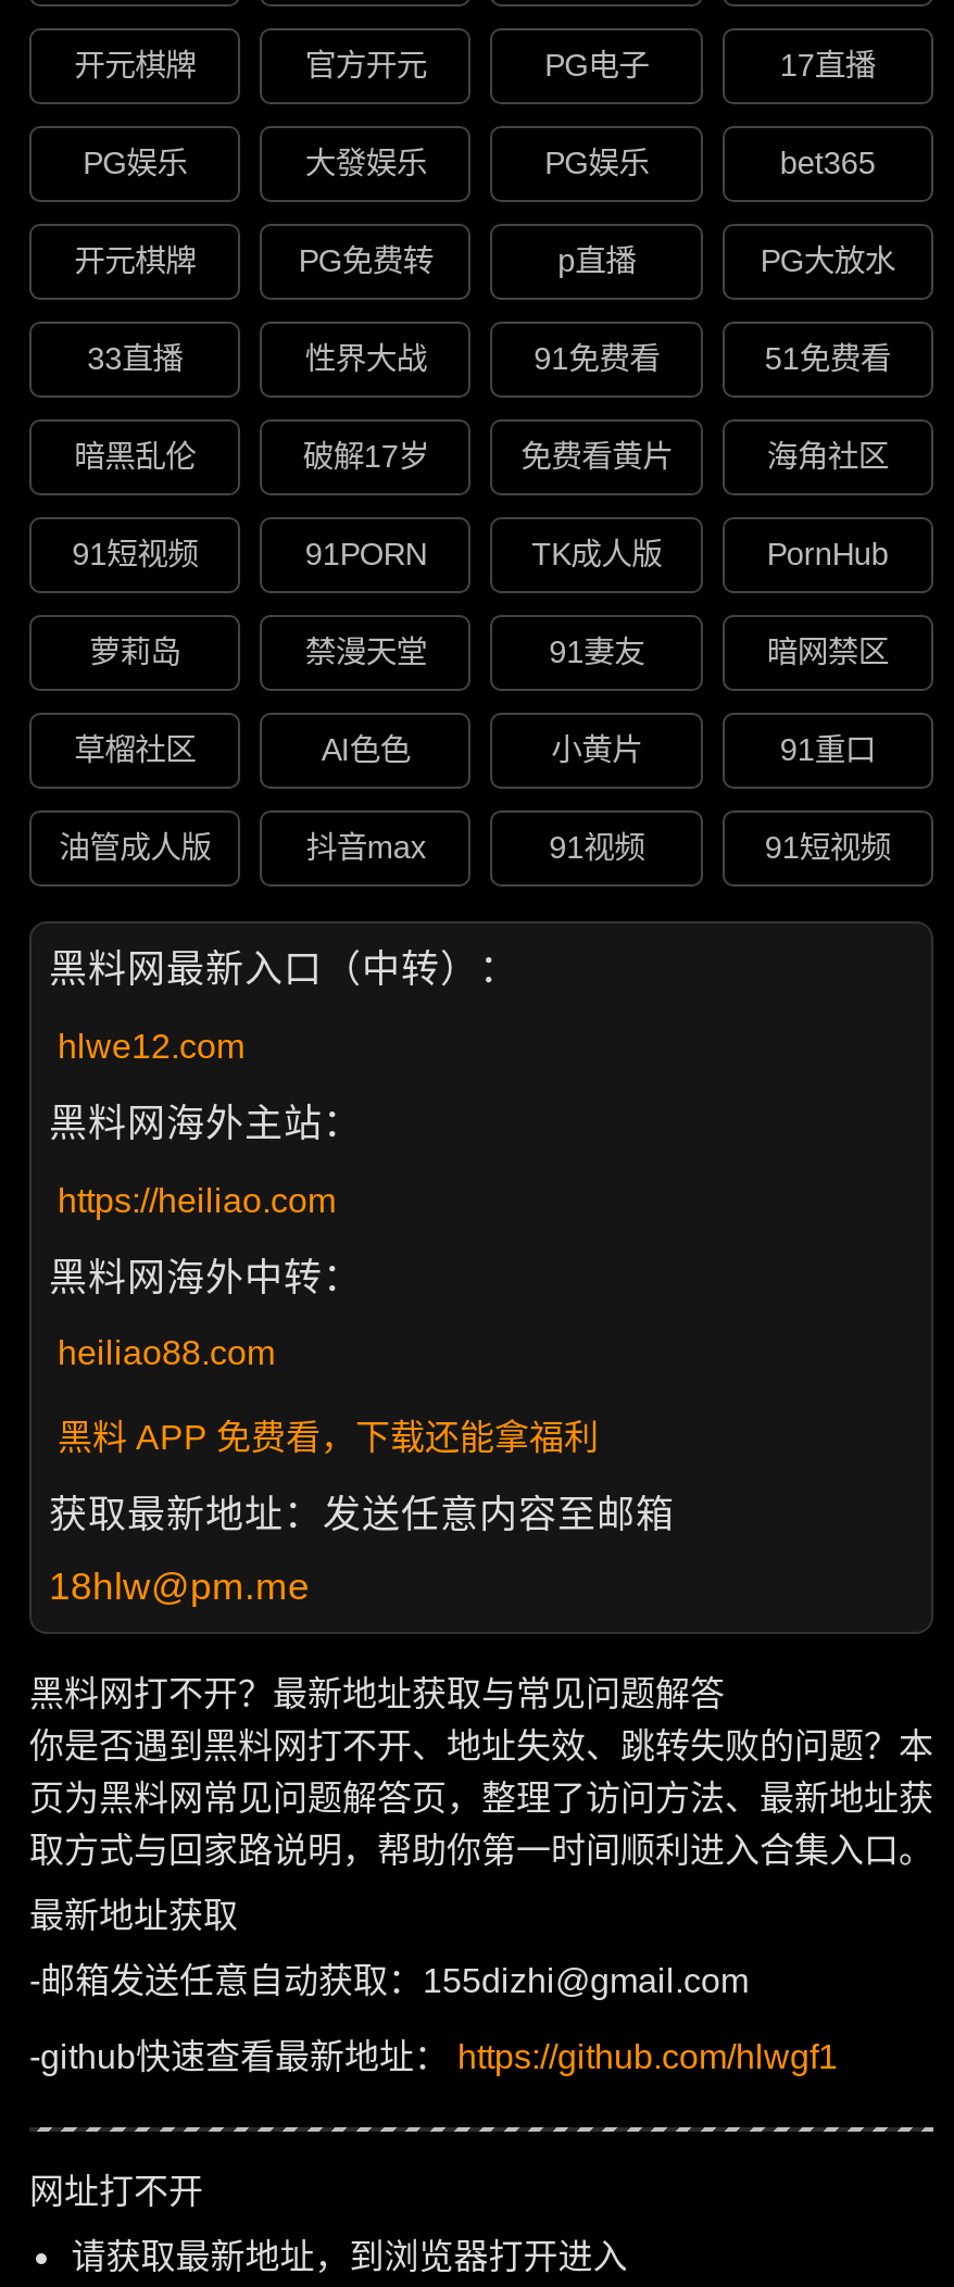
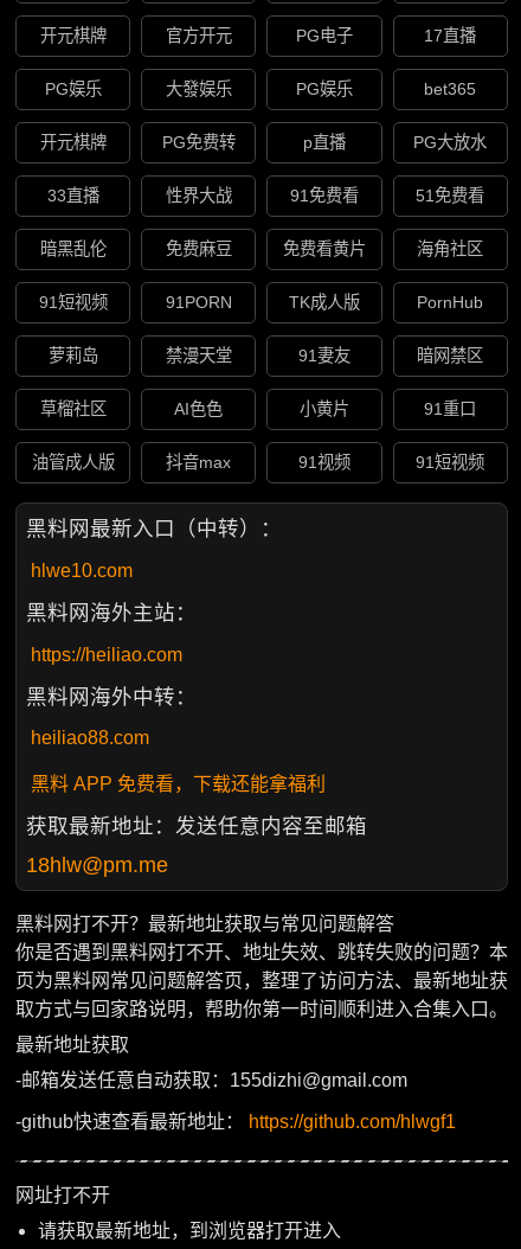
- 破解17岁
+ 免费麻豆

- hlwe12.com
+ hlwe10.com
